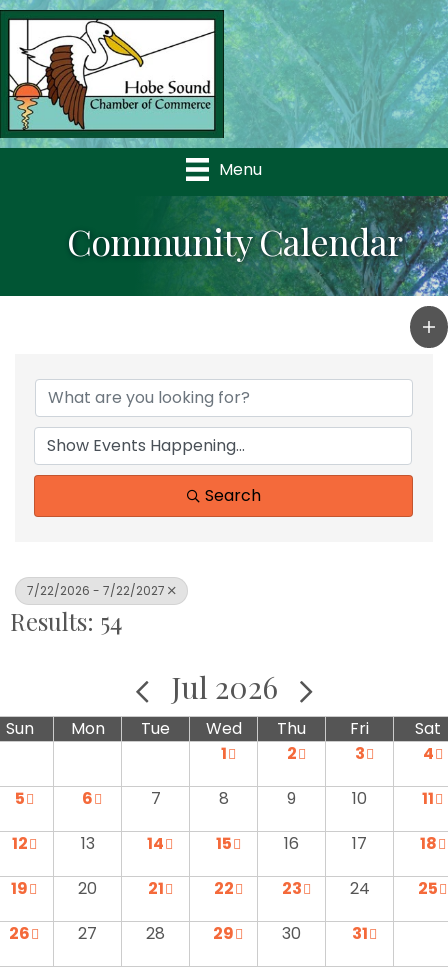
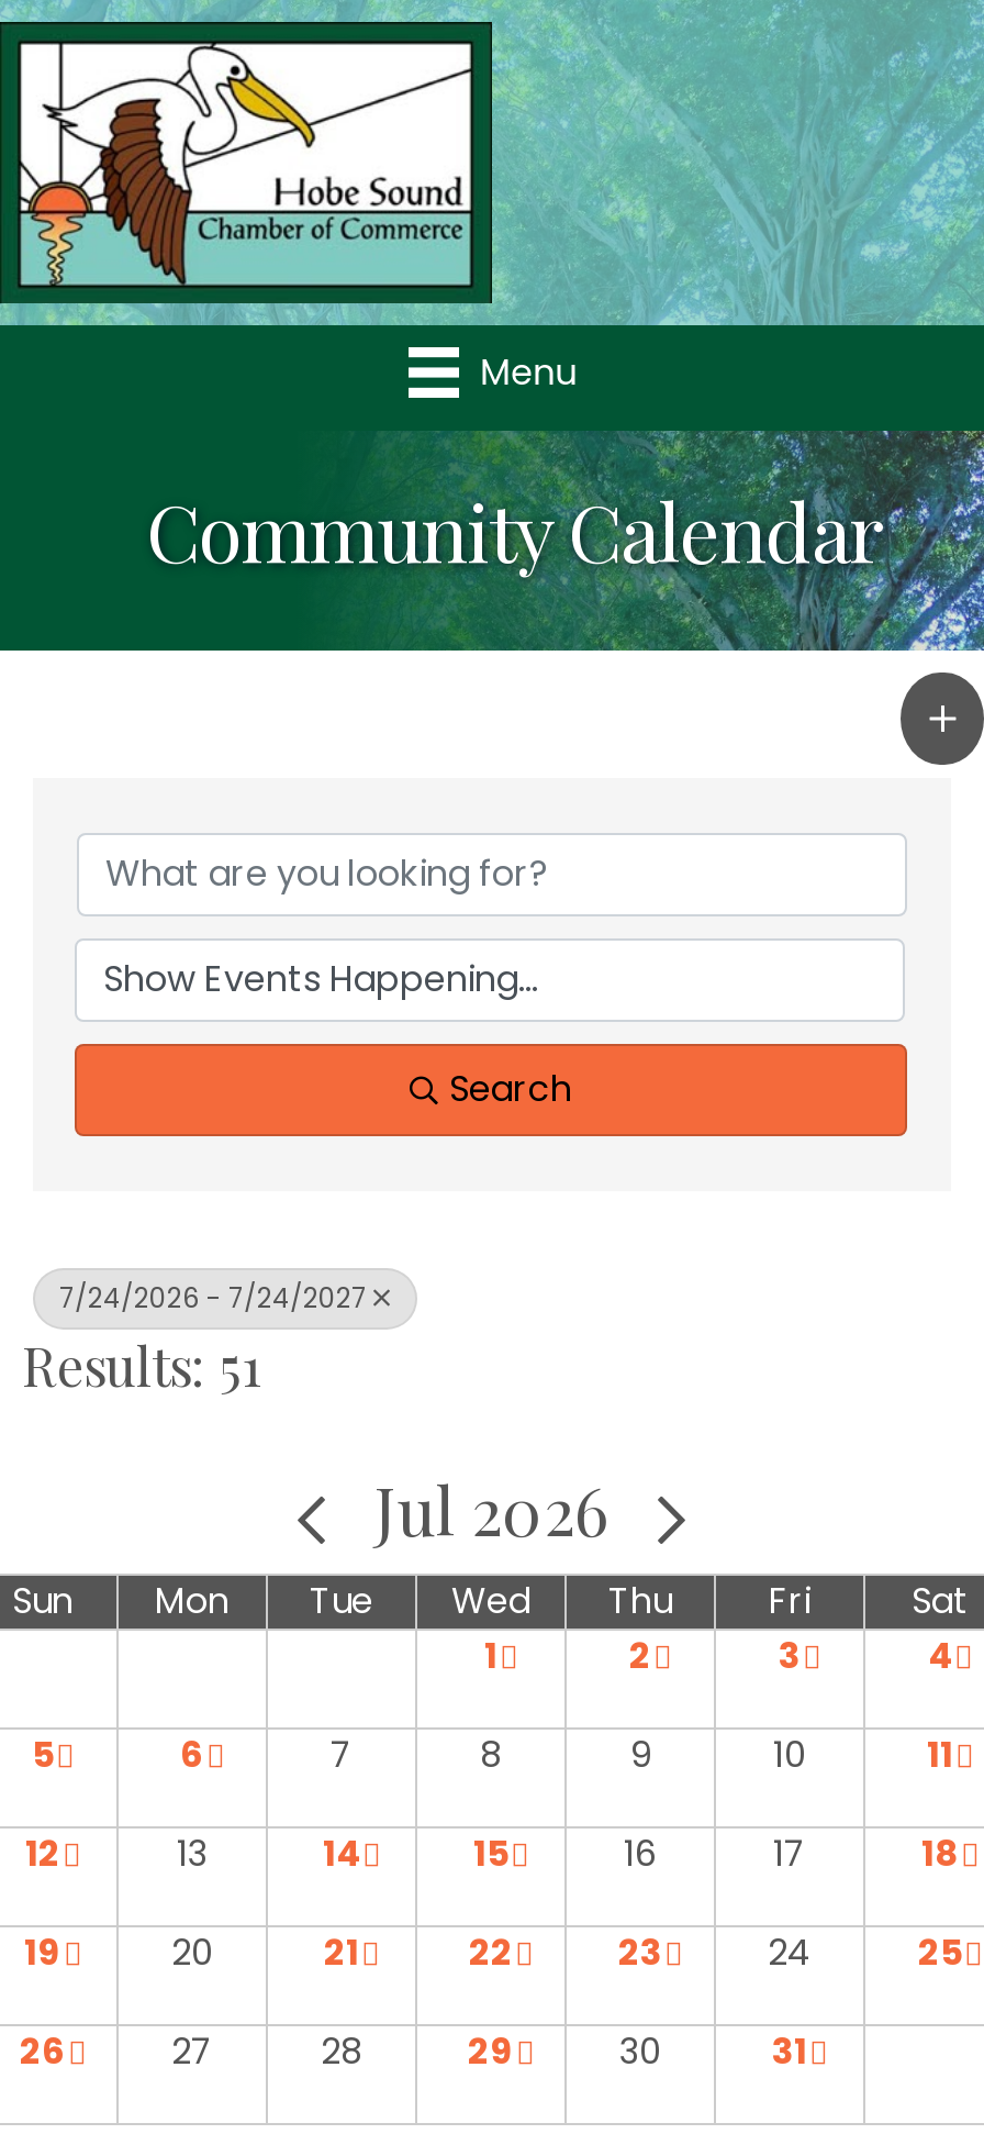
- 7/22/2026 - 7/22/2027
+ 7/24/2026 - 7/24/2027

- Results: 54
+ Results: 51
